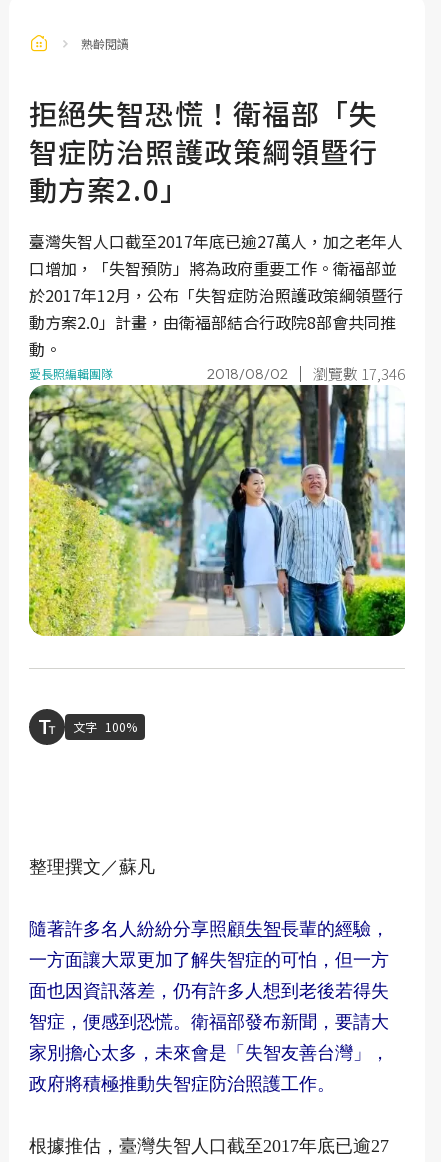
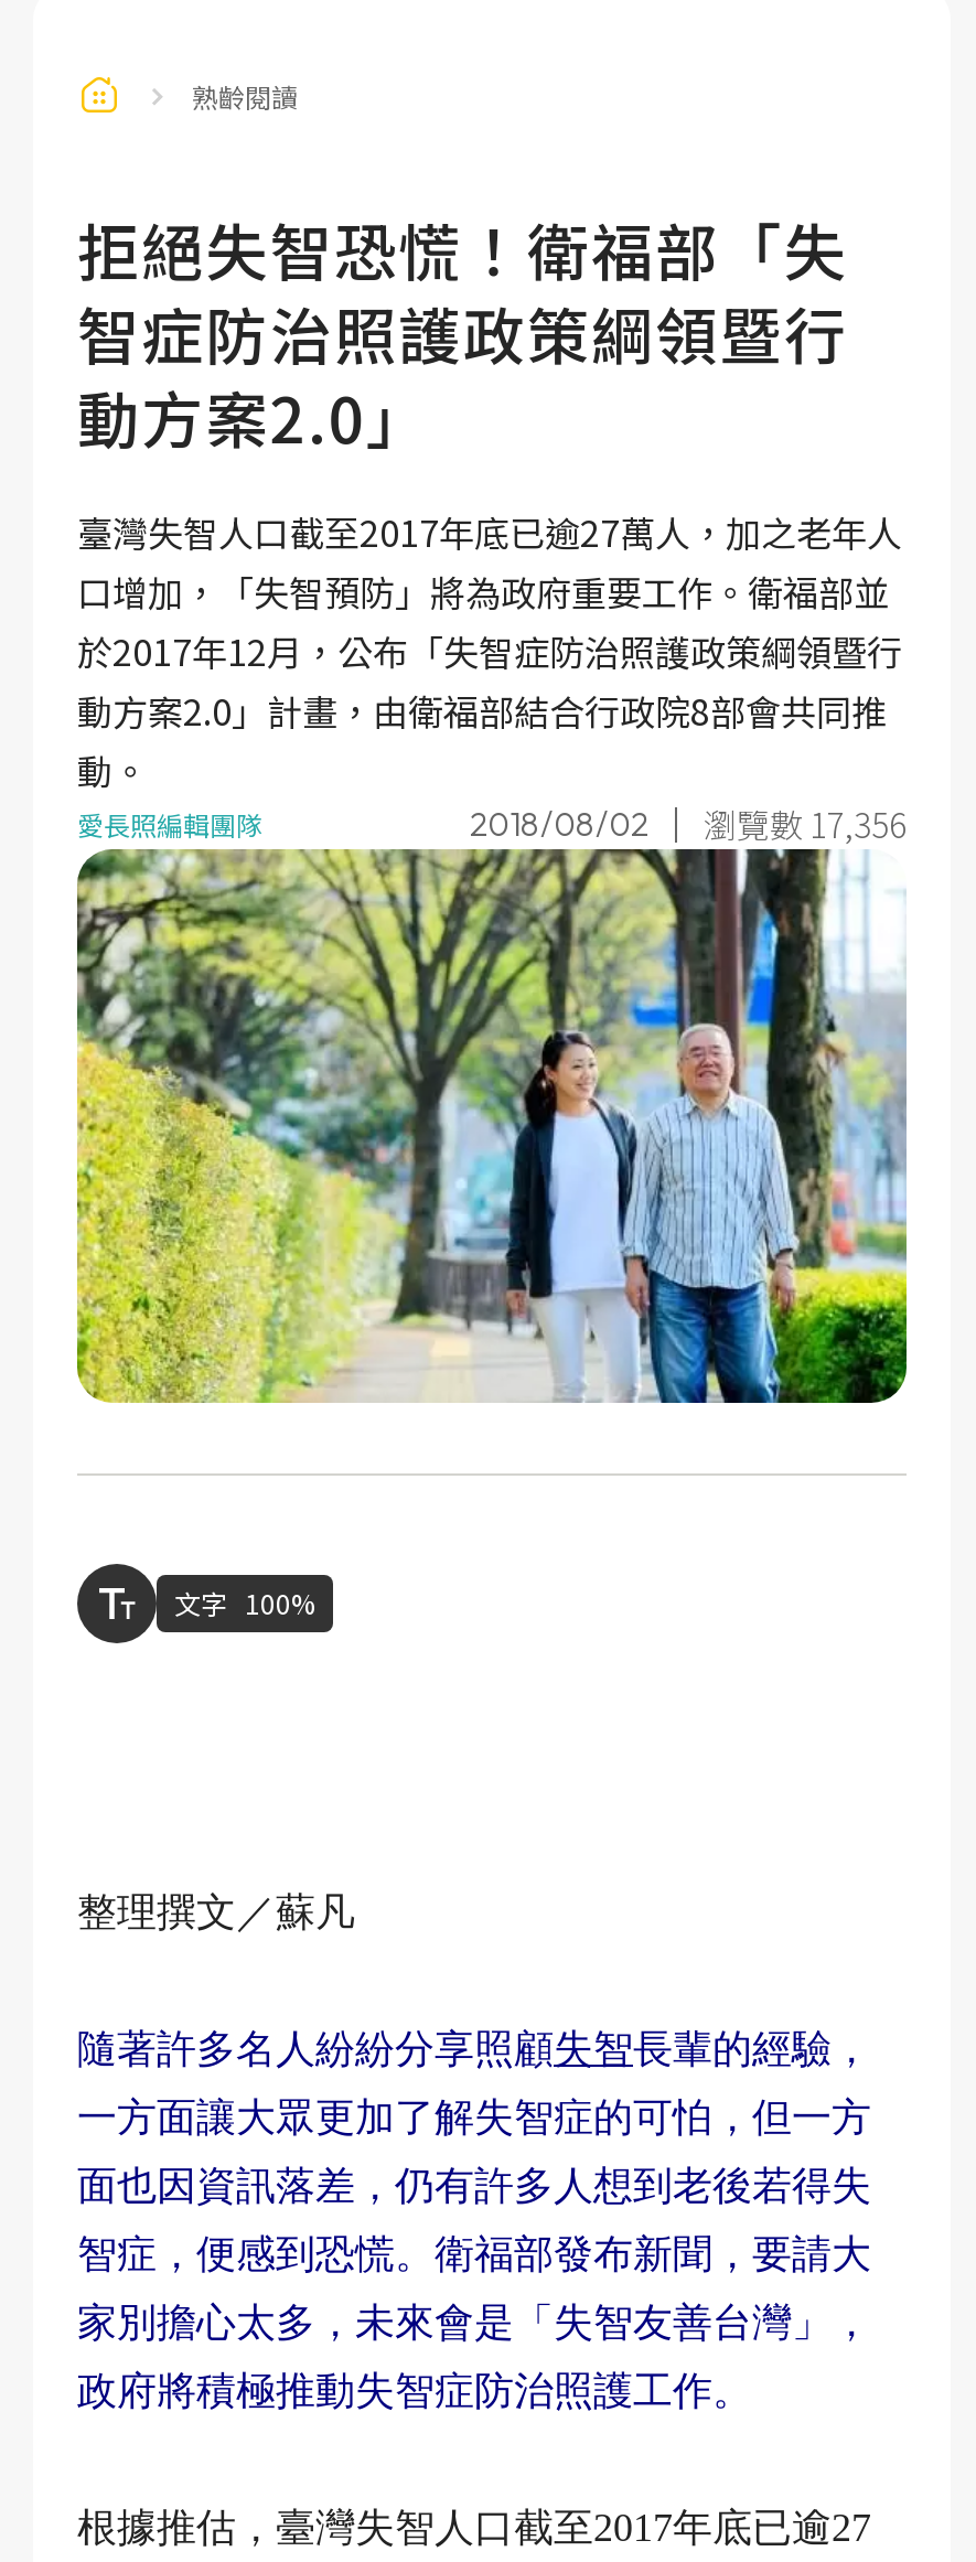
- 2018/08/02 瀏覽數 17,346
+ 2018/08/02 瀏覽數 17,356
